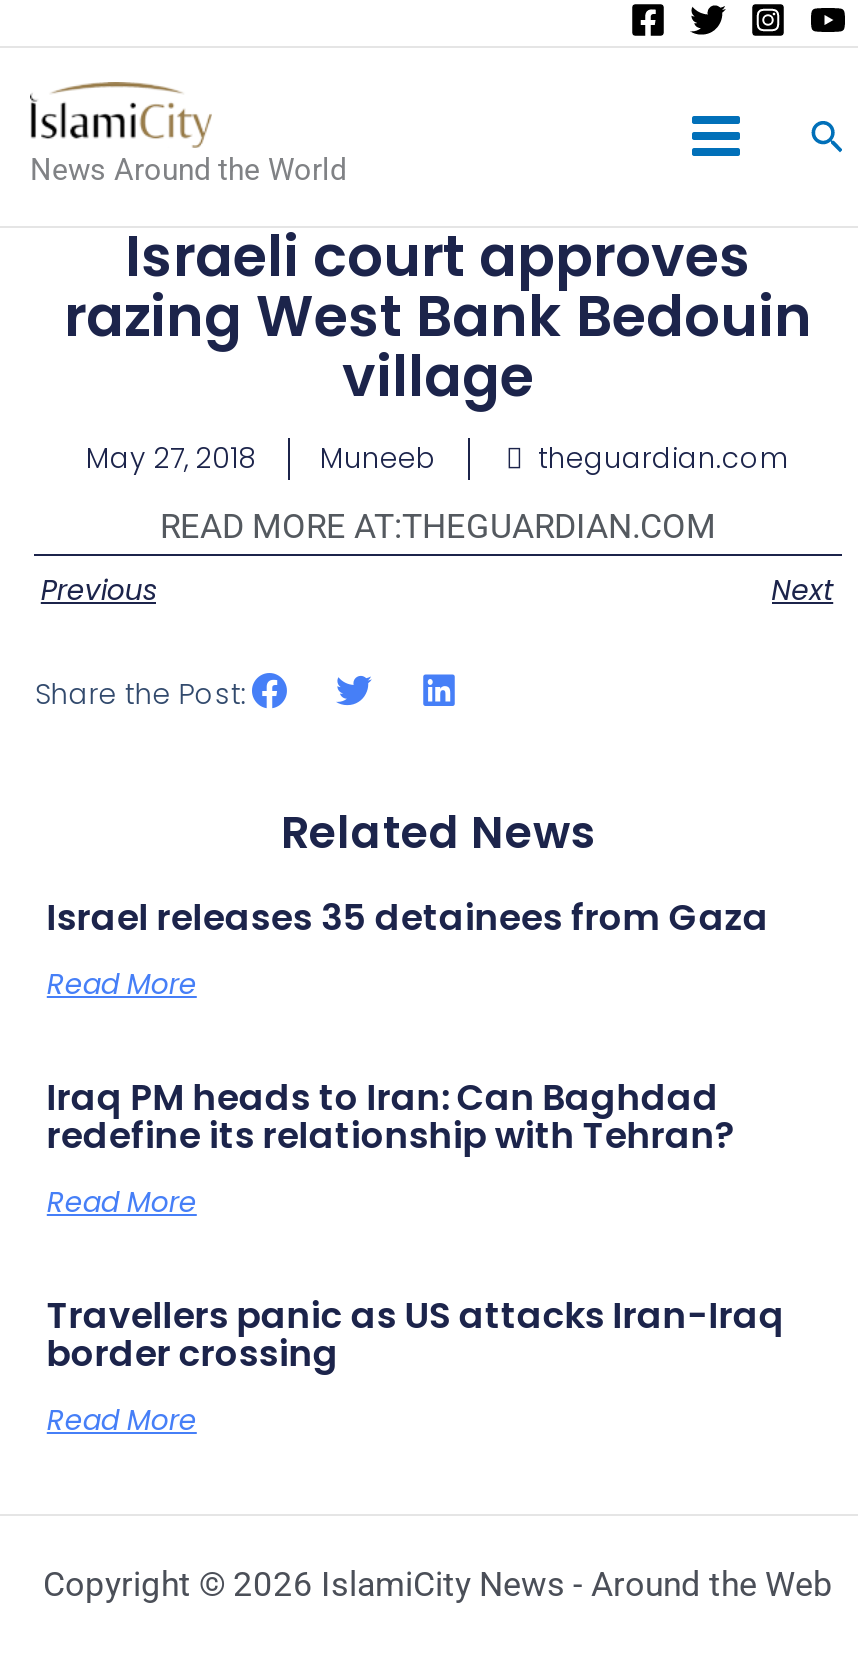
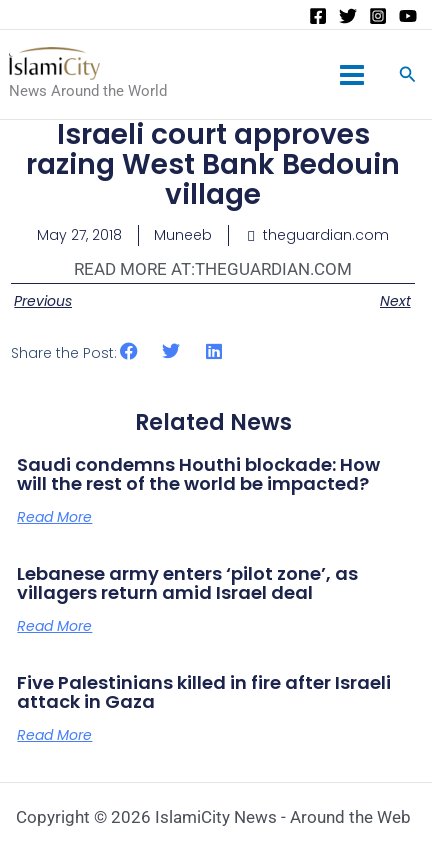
- Israel releases 35 detainees from Gaza
+ Saudi condemns Houthi blockade: How
+ will the rest of the world be impacted?

- Iraq PM heads to Iran: Can Baghdad
- redefine its relationship with Tehran?
+ Lebanese army enters ‘pilot zone’, as
+ villagers return amid Israel deal

- Travellers panic as US attacks Iran-Iraq
- border crossing
+ Five Palestinians killed in fire after Israeli
+ attack in Gaza
